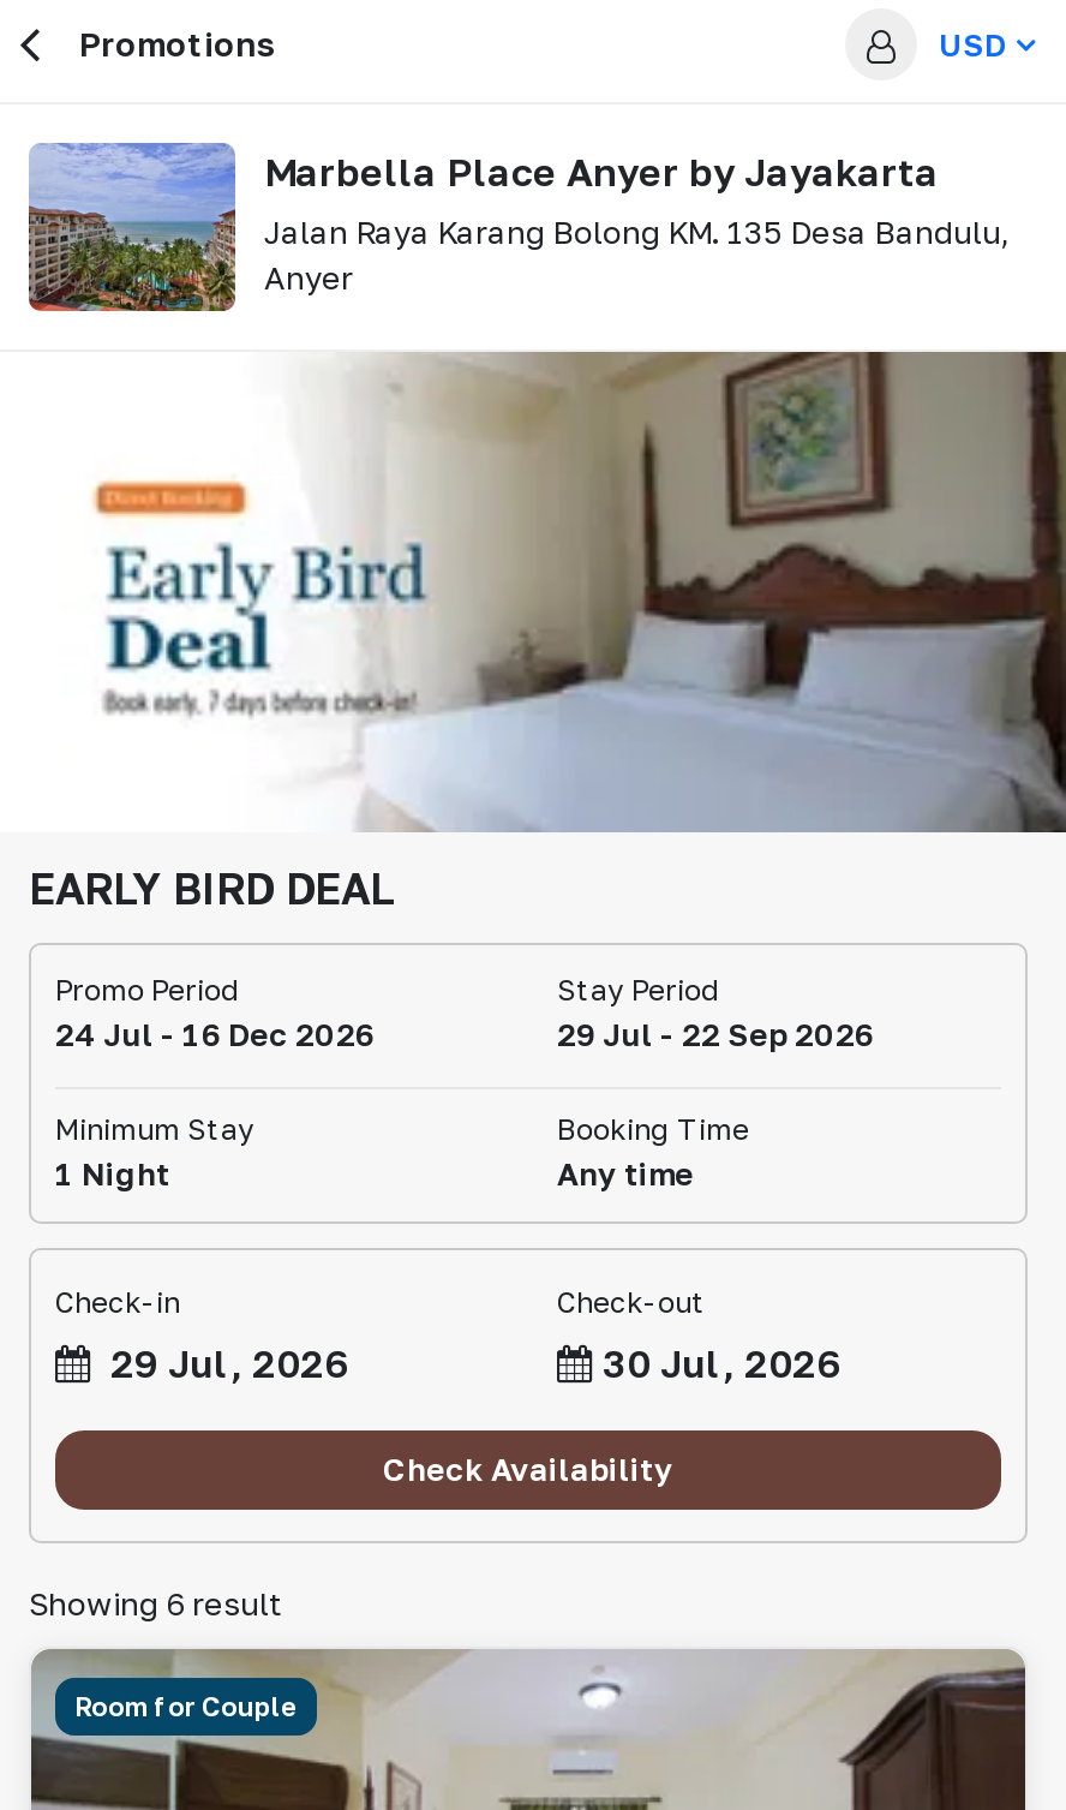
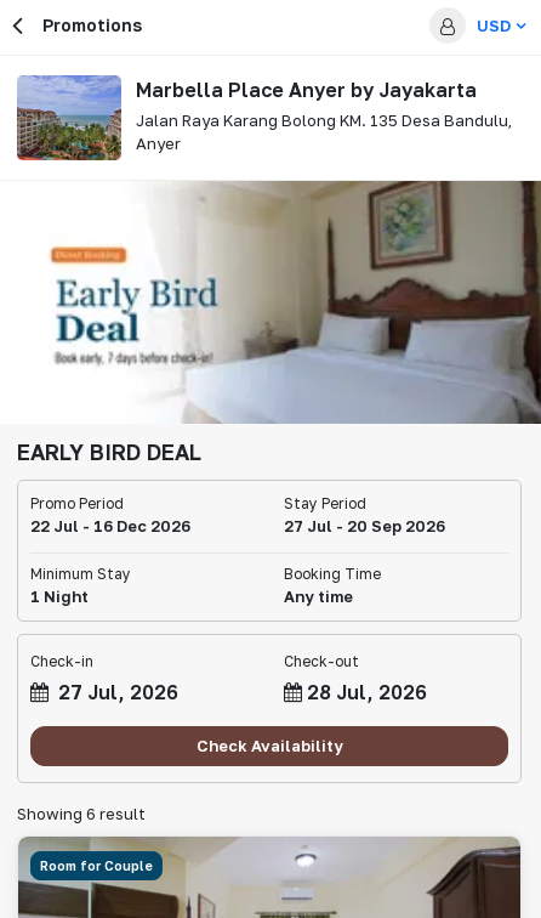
- 24 Jul - 16 Dec 2026
+ 22 Jul - 16 Dec 2026

- 29 Jul - 22 Sep 2026
+ 27 Jul - 20 Sep 2026

- 29 Jul, 2026
+ 27 Jul, 2026

- 30 Jul, 2026
+ 28 Jul, 2026
